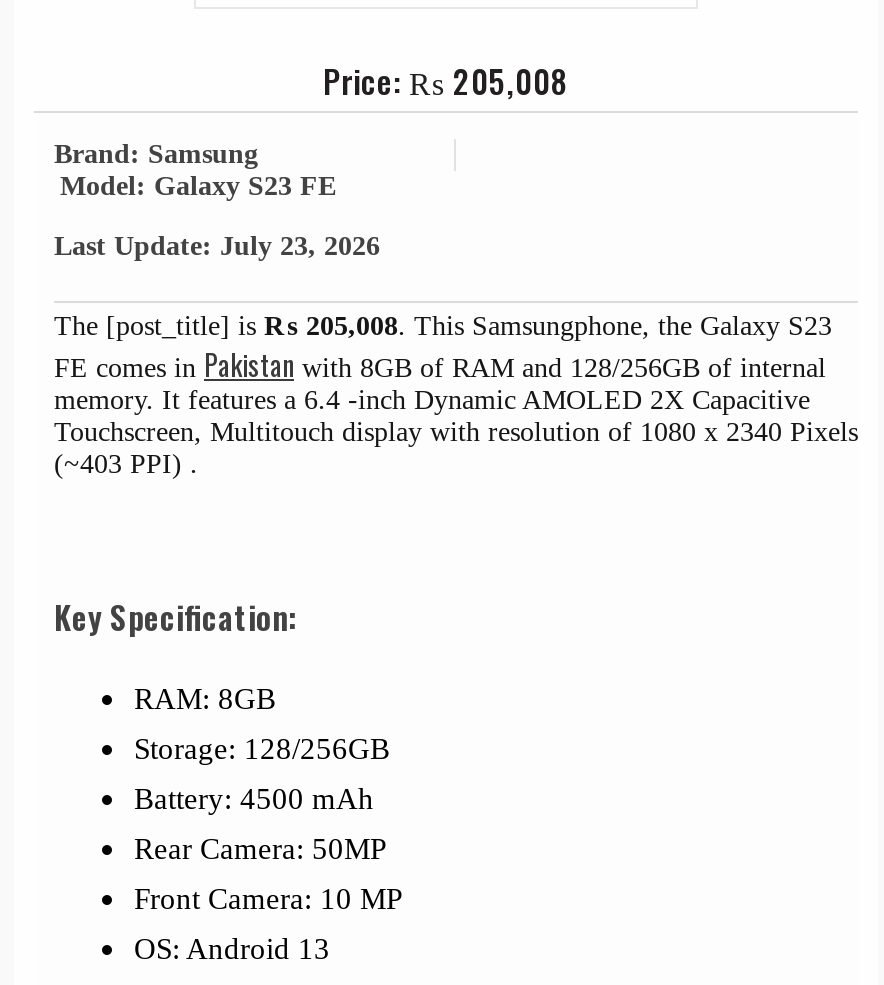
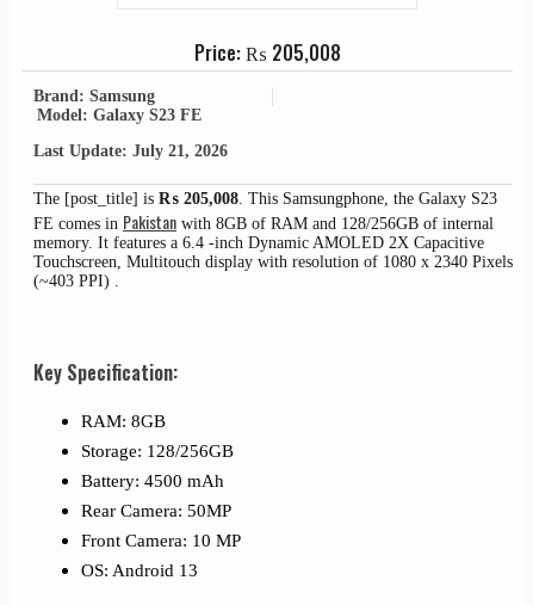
- Last Update: July 23, 2026
+ Last Update: July 21, 2026
